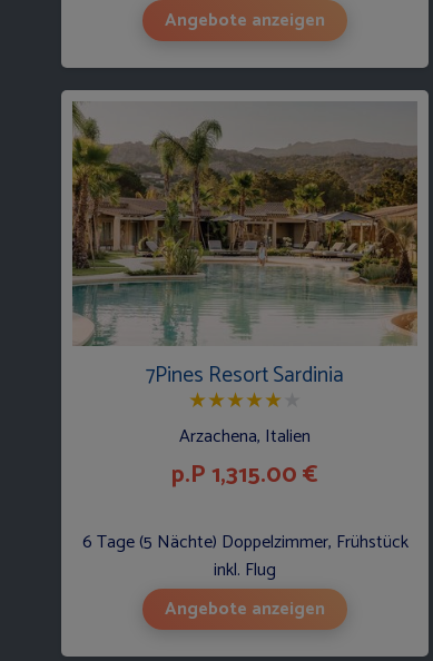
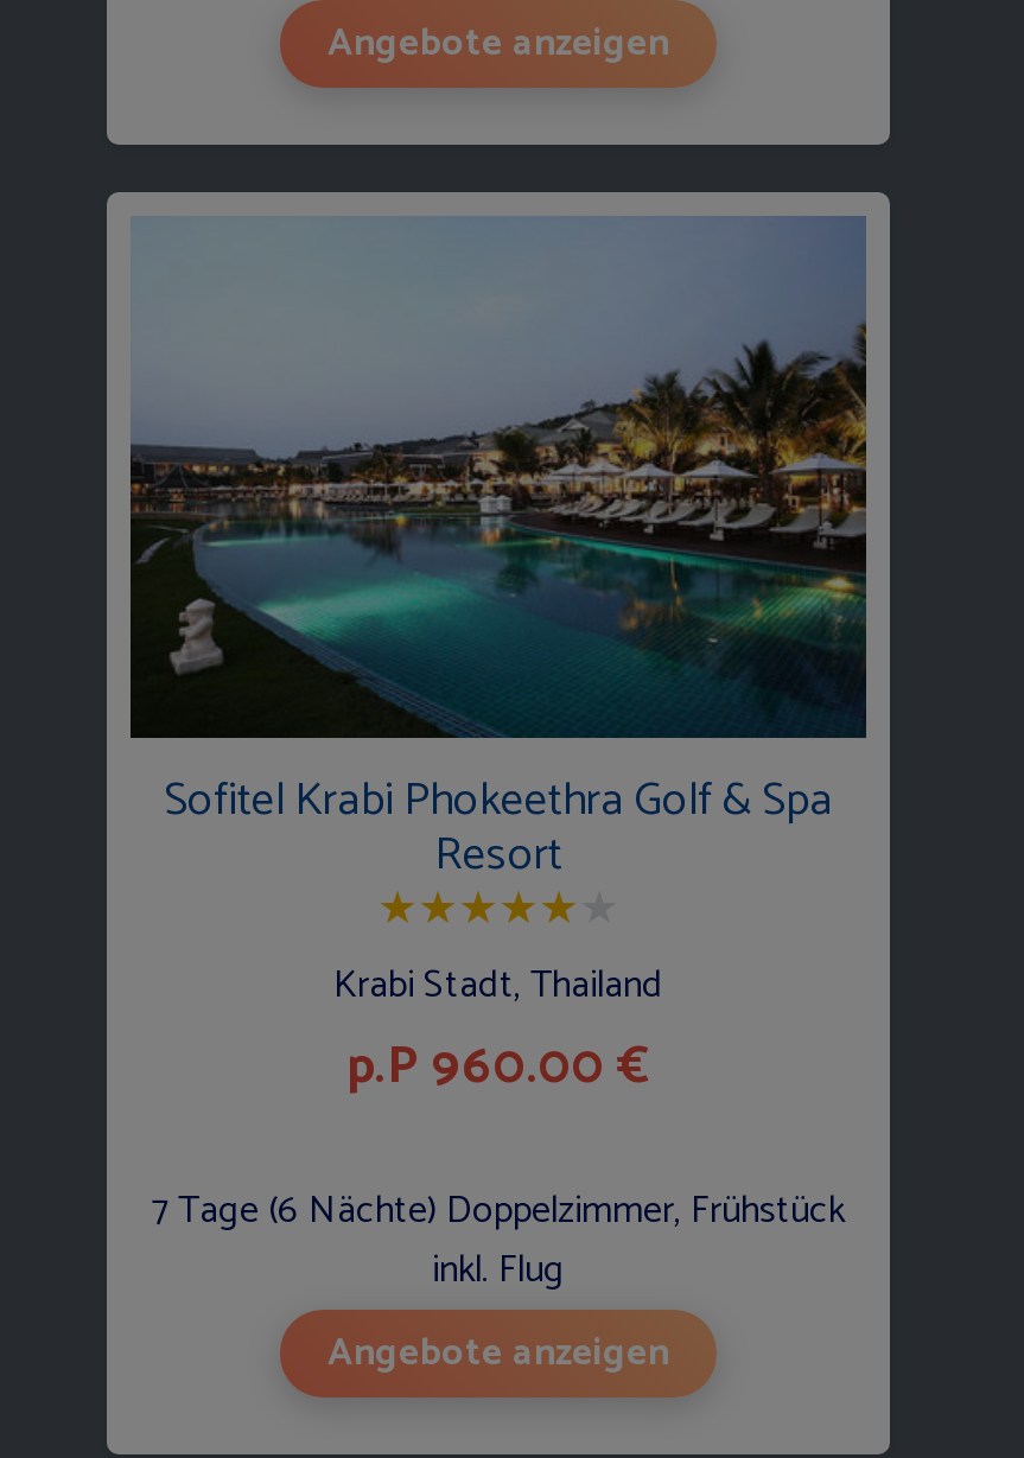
- [image]
- 7Pines Resort Sardinia
+ [image]
+ Sofitel Krabi Phokeethra Golf & Spa
+ Resort

- Arzachena, Italien
- p.P 1,315.00 €
+ Krabi Stadt, Thailand
+ p.P 960.00 €

- 6 Tage (5 Nächte) Doppelzimmer, Frühstück
+ 7 Tage (6 Nächte) Doppelzimmer, Frühstück
